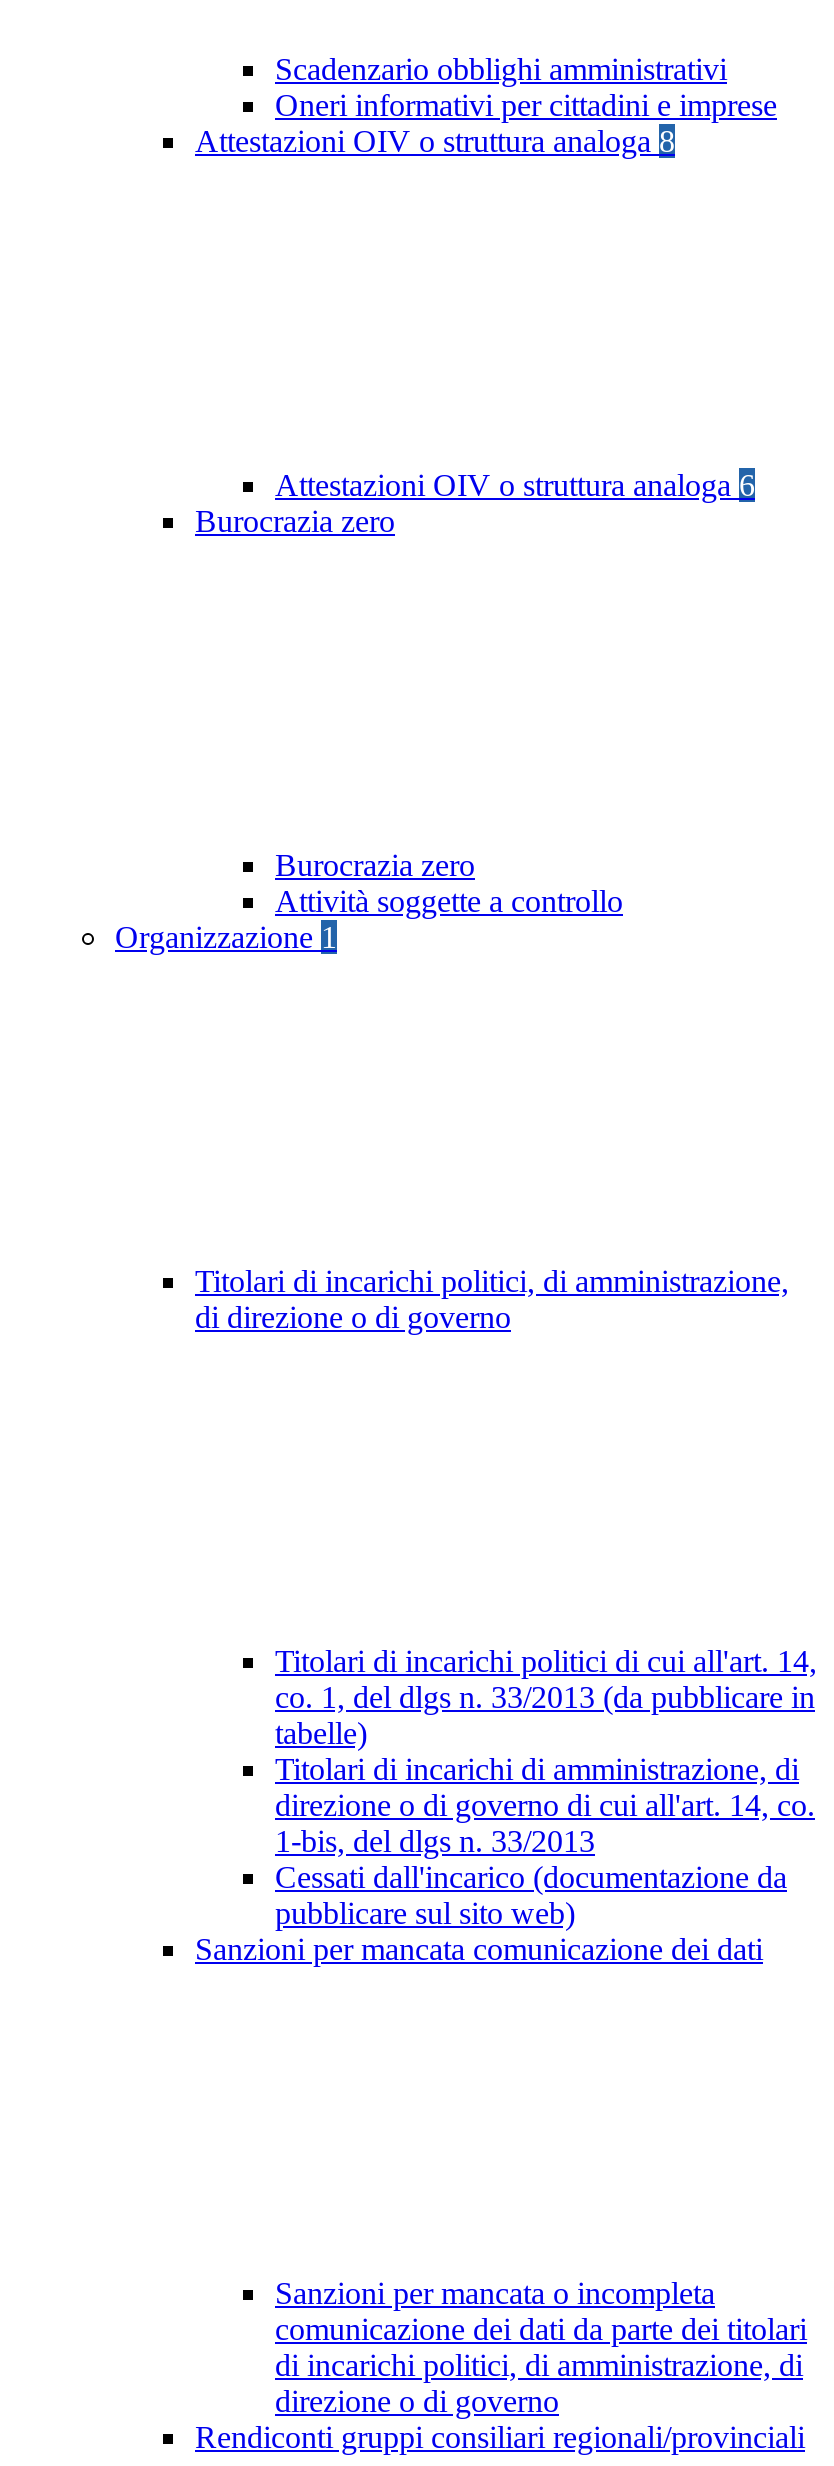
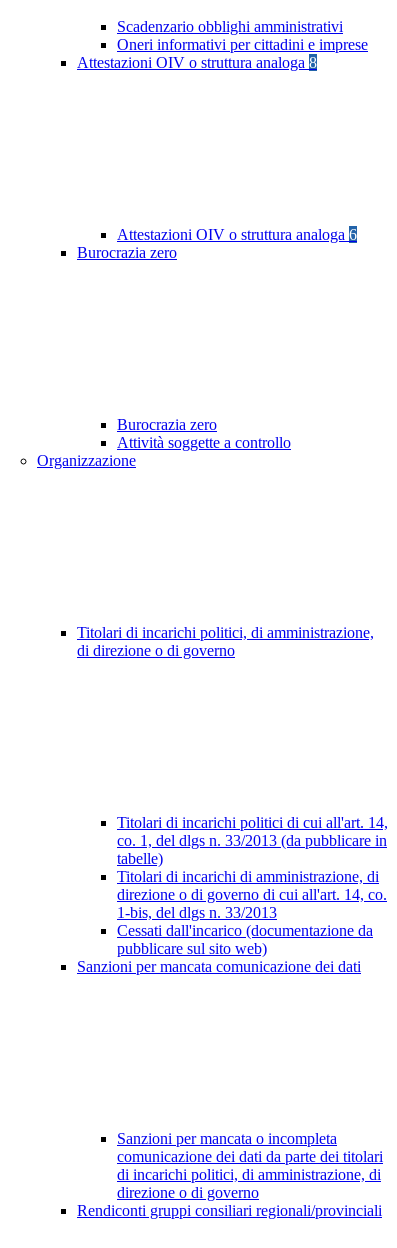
- Organizzazione 1
+ Organizzazione
